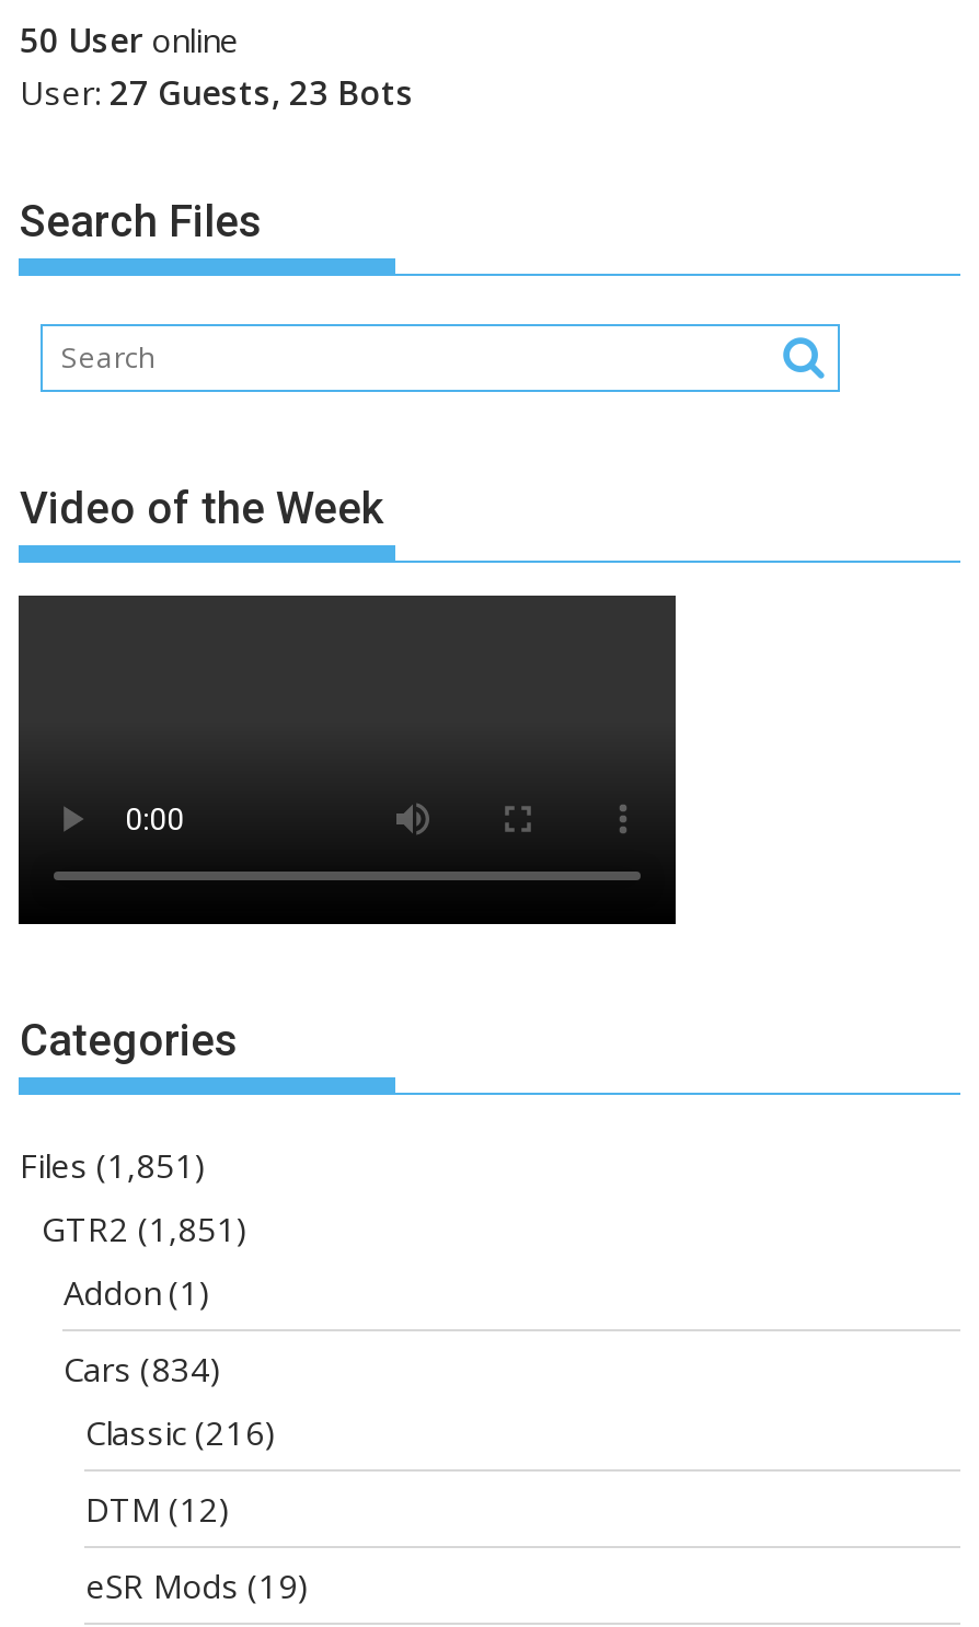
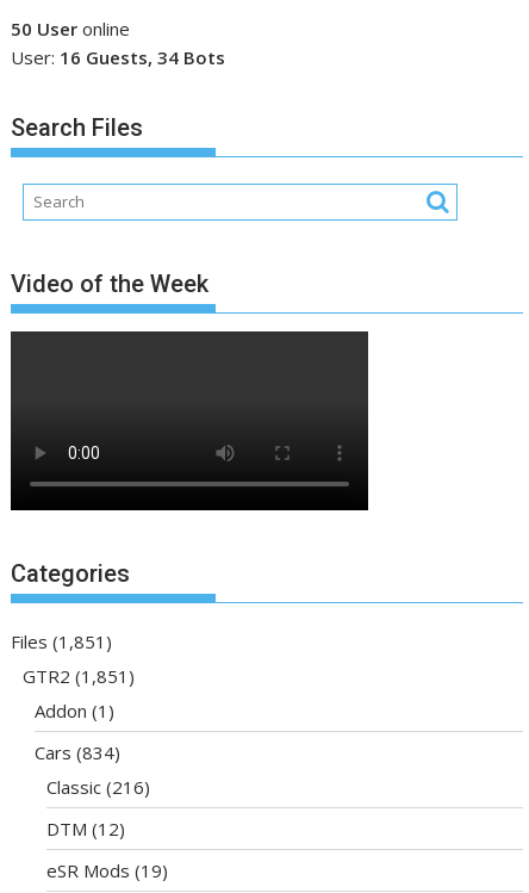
- User: 27 Guests, 23 Bots
+ User: 16 Guests, 34 Bots
